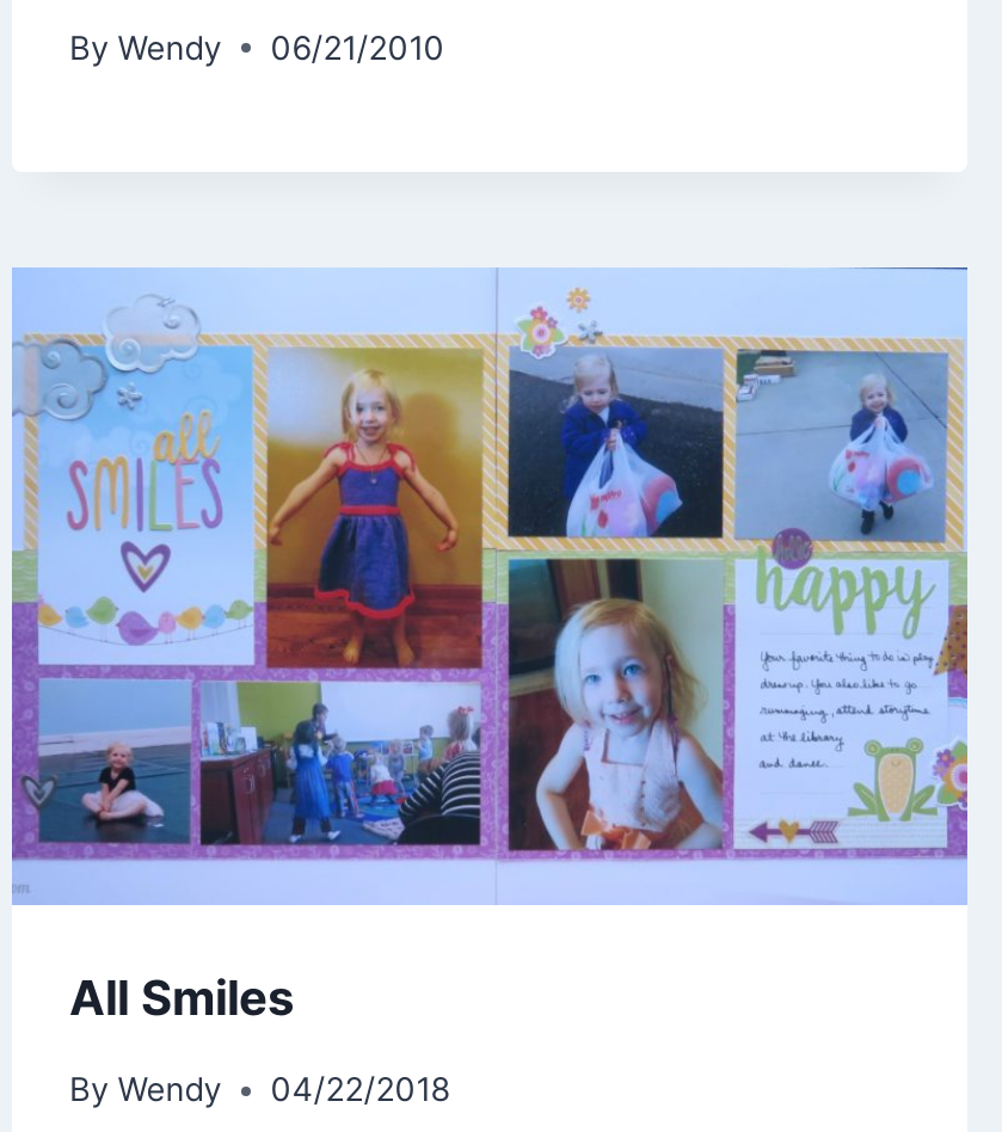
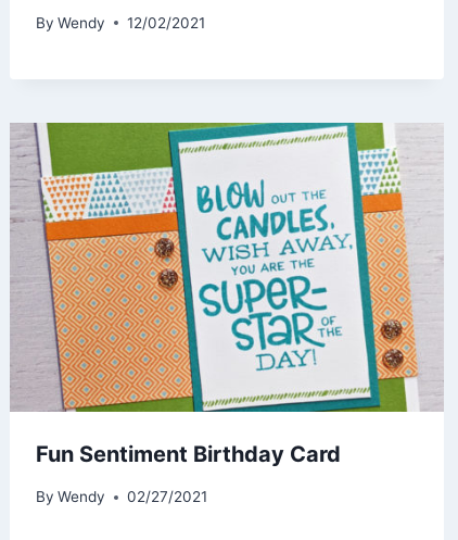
- By Wendy 06/21/2010
+ By Wendy 12/02/2021

- [image]
- All Smiles
+ [image]
+ Fun Sentiment Birthday Card

- By Wendy 04/22/2018
+ By Wendy 02/27/2021
